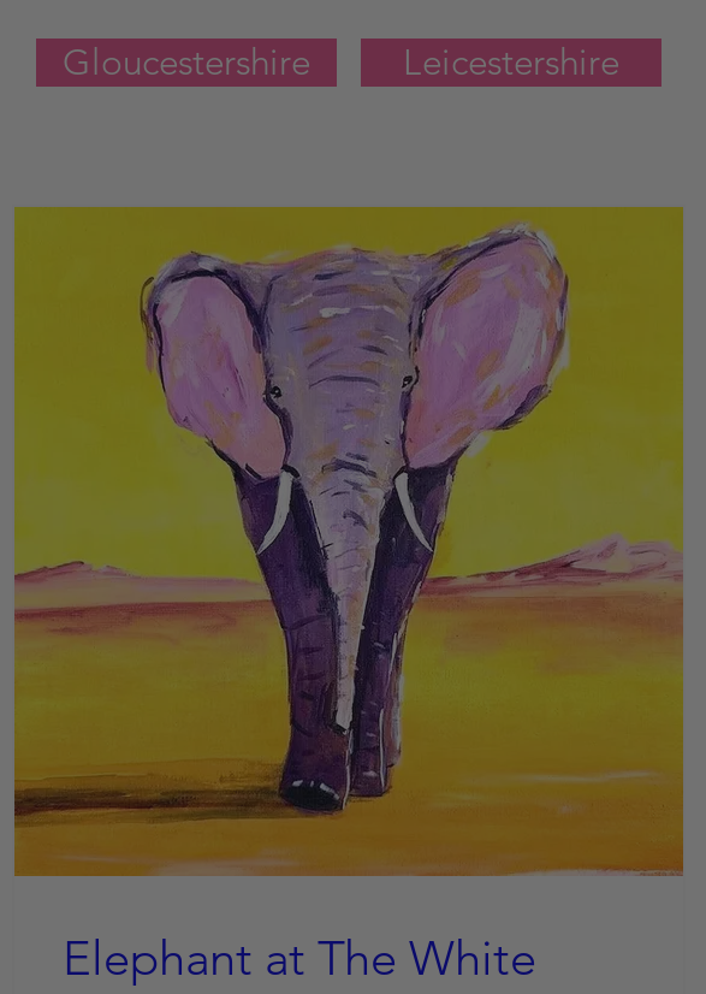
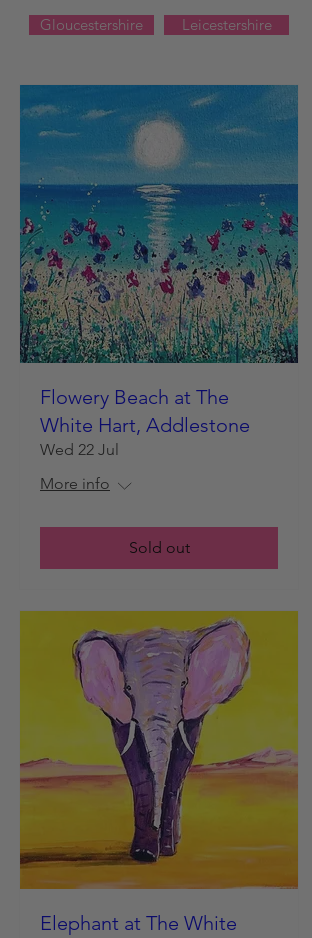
+ [image]
+ Flowery Beach at The
+ White Hart, Addlestone
+ Wed 22 Jul
+ More info
+ Sold out
